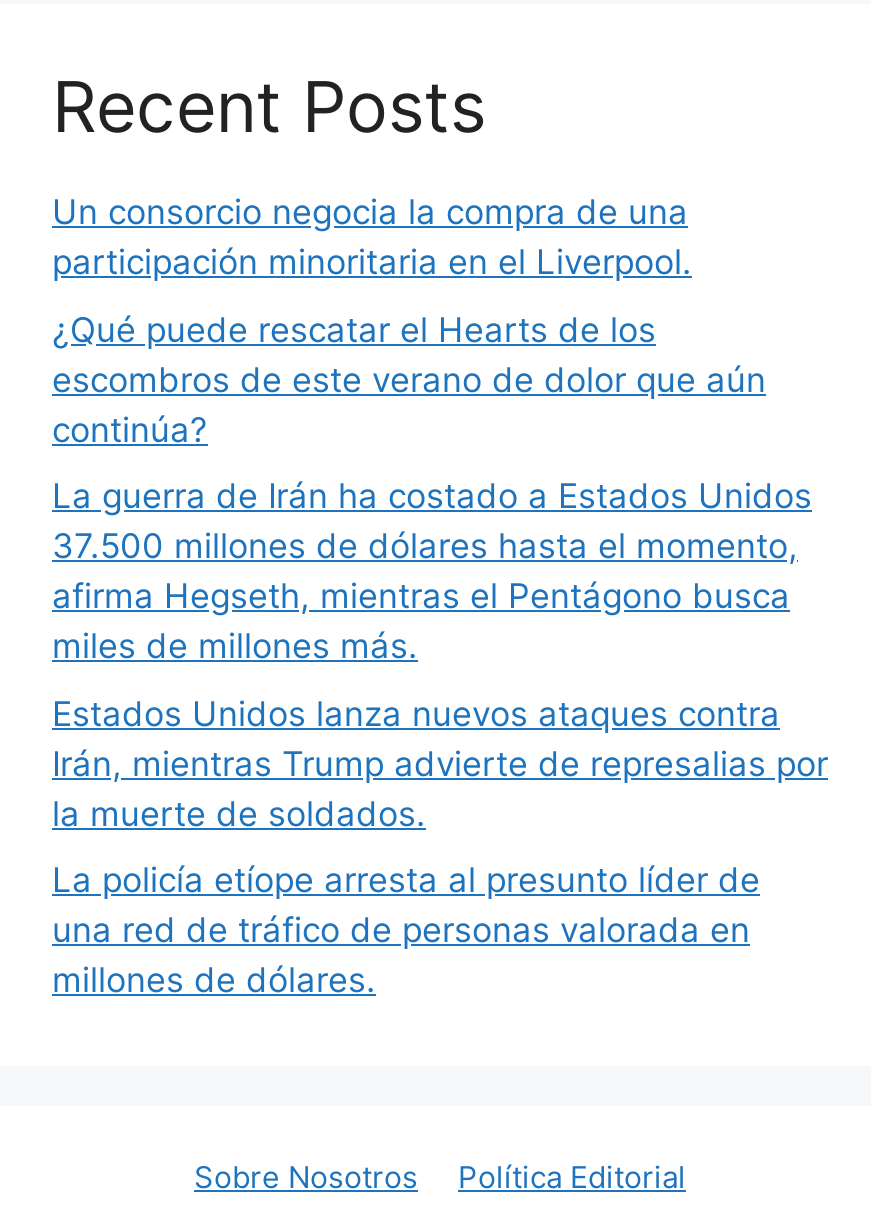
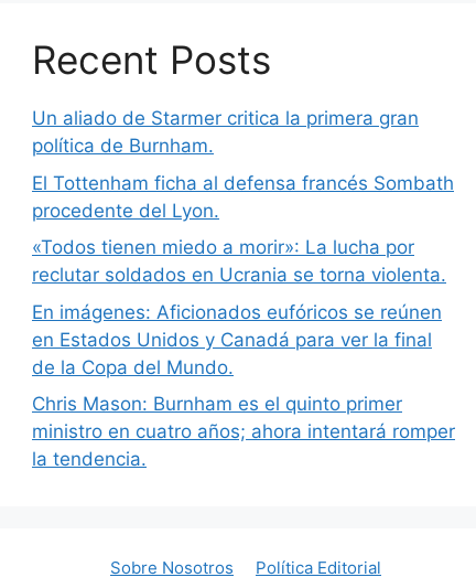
- Un consorcio negocia la compra de una
- participación minoritaria en el Liverpool.
+ Un aliado de Starmer critica la primera gran
+ política de Burnham.

- ¿Qué puede rescatar el Hearts de los
- escombros de este verano de dolor que aún
- continúa?
+ El Tottenham ficha al defensa francés Sombath
+ procedente del Lyon.

- La guerra de Irán ha costado a Estados Unidos
- 37.500 millones de dólares hasta el momento,
- afirma Hegseth, mientras el Pentágono busca
- miles de millones más.
+ «Todos tienen miedo a morir»: La lucha por
+ reclutar soldados en Ucrania se torna violenta.

- Estados Unidos lanza nuevos ataques contra
- Irán, mientras Trump advierte de represalias por
- la muerte de soldados.
+ En imágenes: Aficionados eufóricos se reúnen
+ en Estados Unidos y Canadá para ver la final
+ de la Copa del Mundo.

- La policía etíope arresta al presunto líder de
- una red de tráfico de personas valorada en
- millones de dólares.
+ Chris Mason: Burnham es el quinto primer
+ ministro en cuatro años; ahora intentará romper
+ la tendencia.
